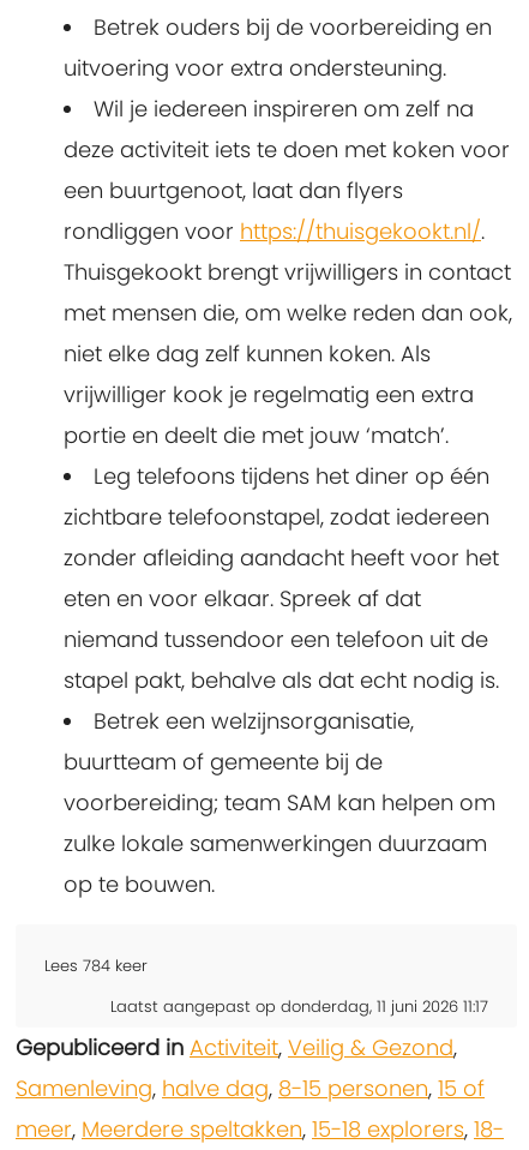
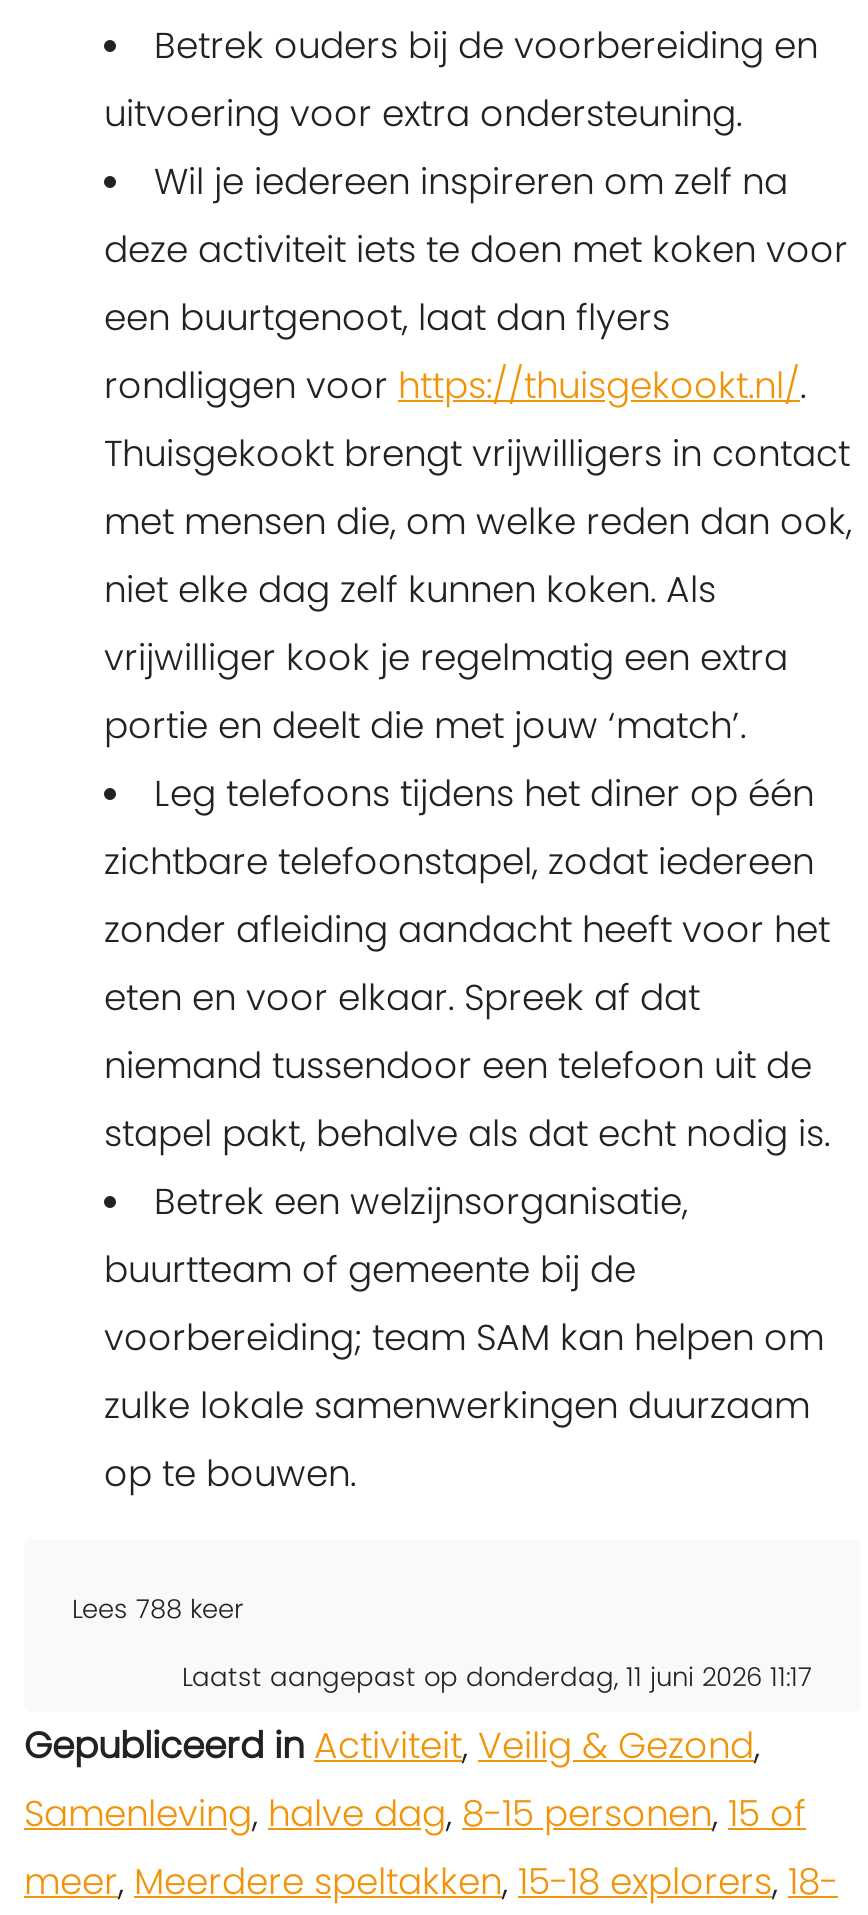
- Lees 784 keer
+ Lees 788 keer
